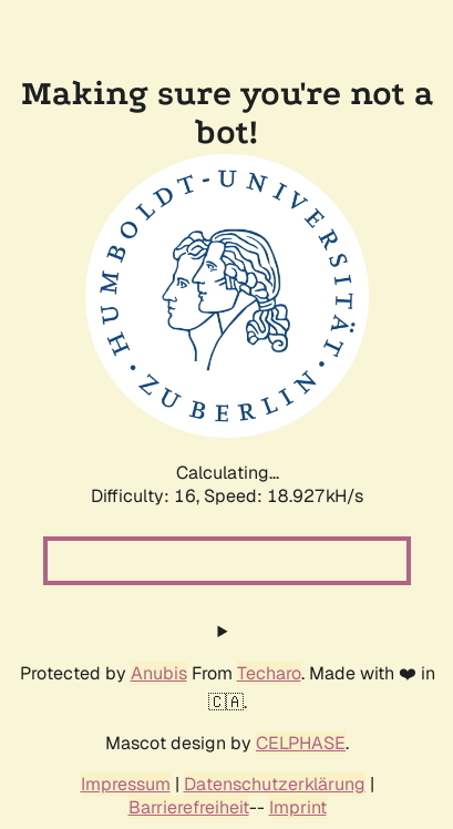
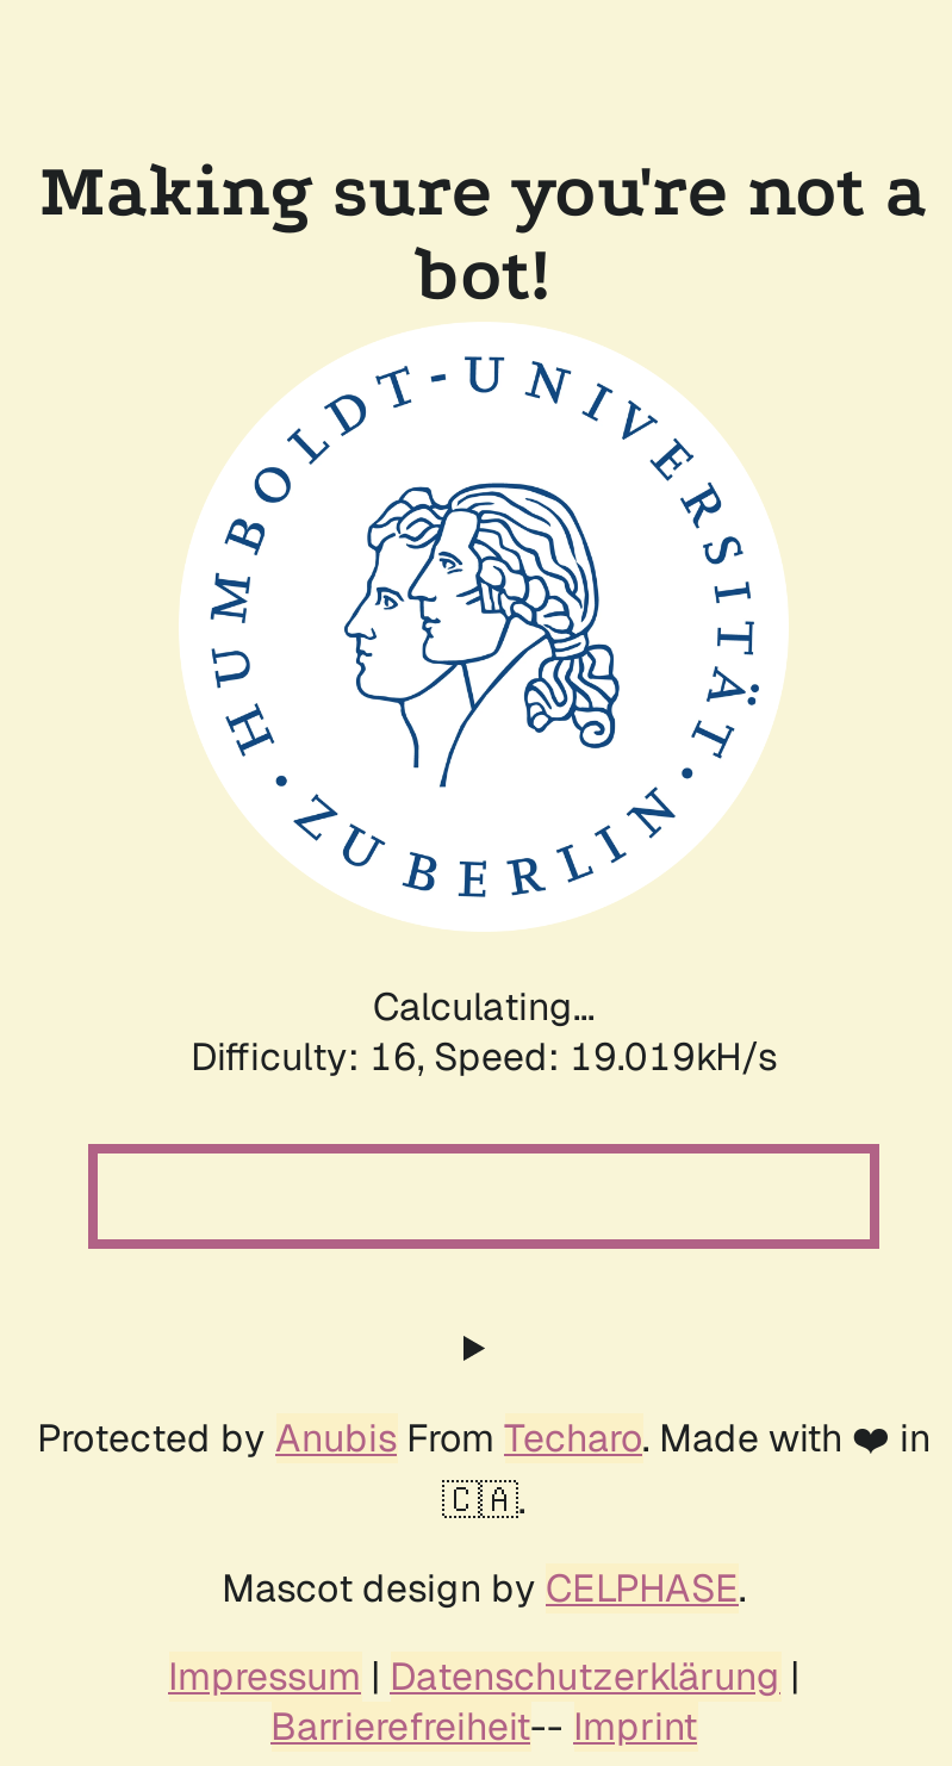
- Difficulty: 16, Speed: 18.927kH/s
+ Difficulty: 16, Speed: 19.019kH/s
